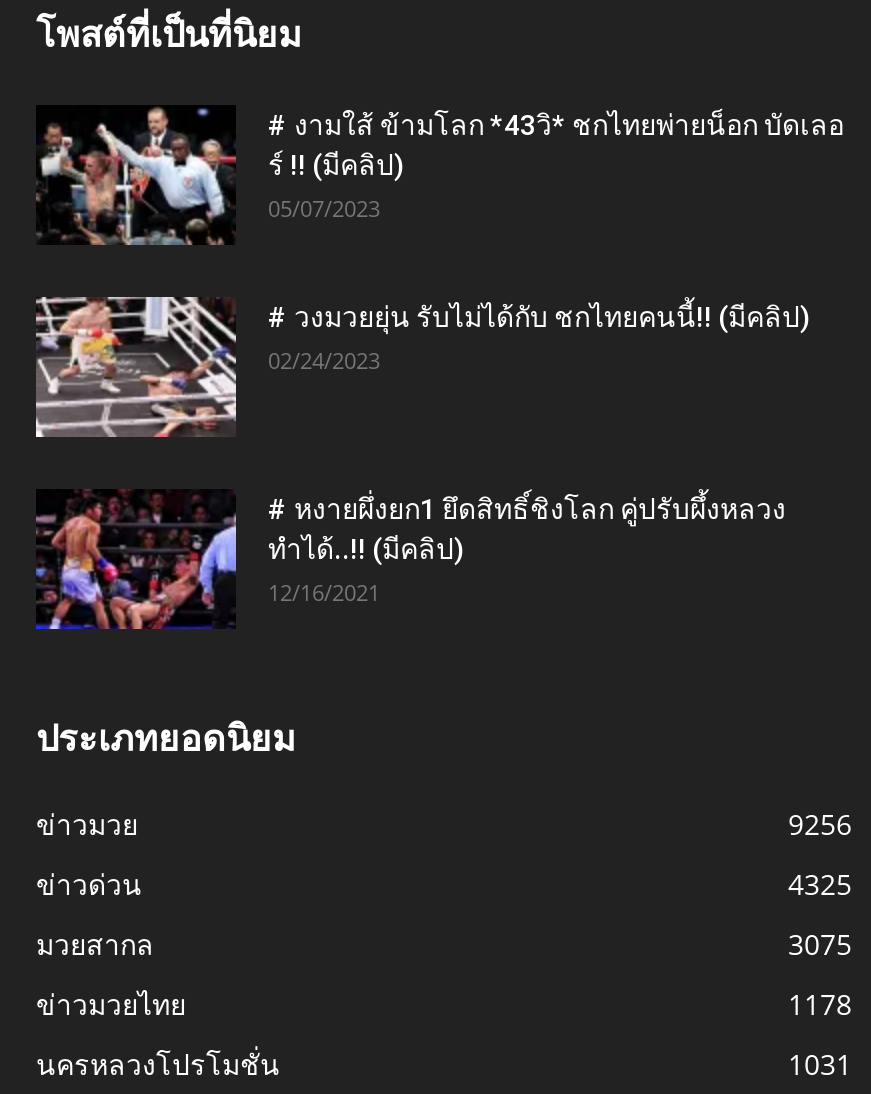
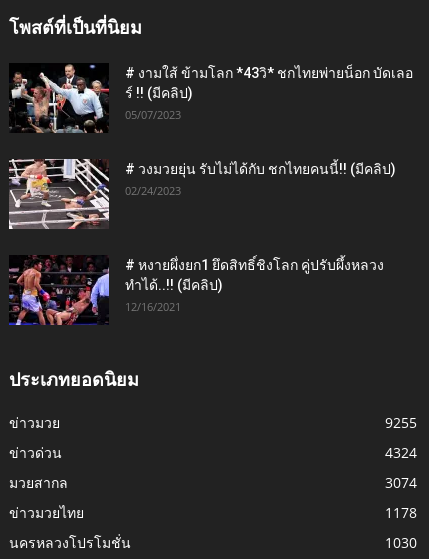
- 9256
+ 9255

- 4325
+ 4324

- 3075
+ 3074

- 1031
+ 1030
